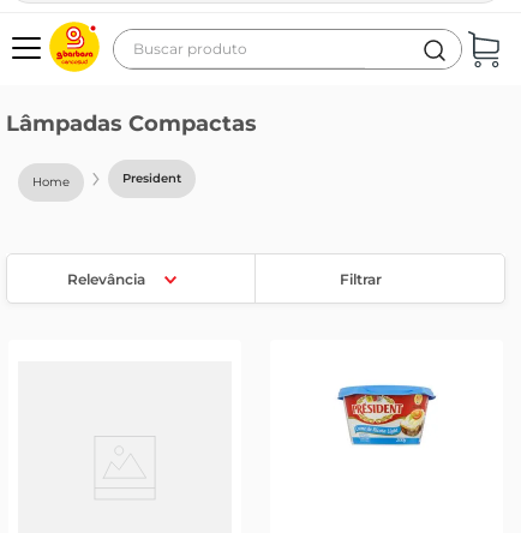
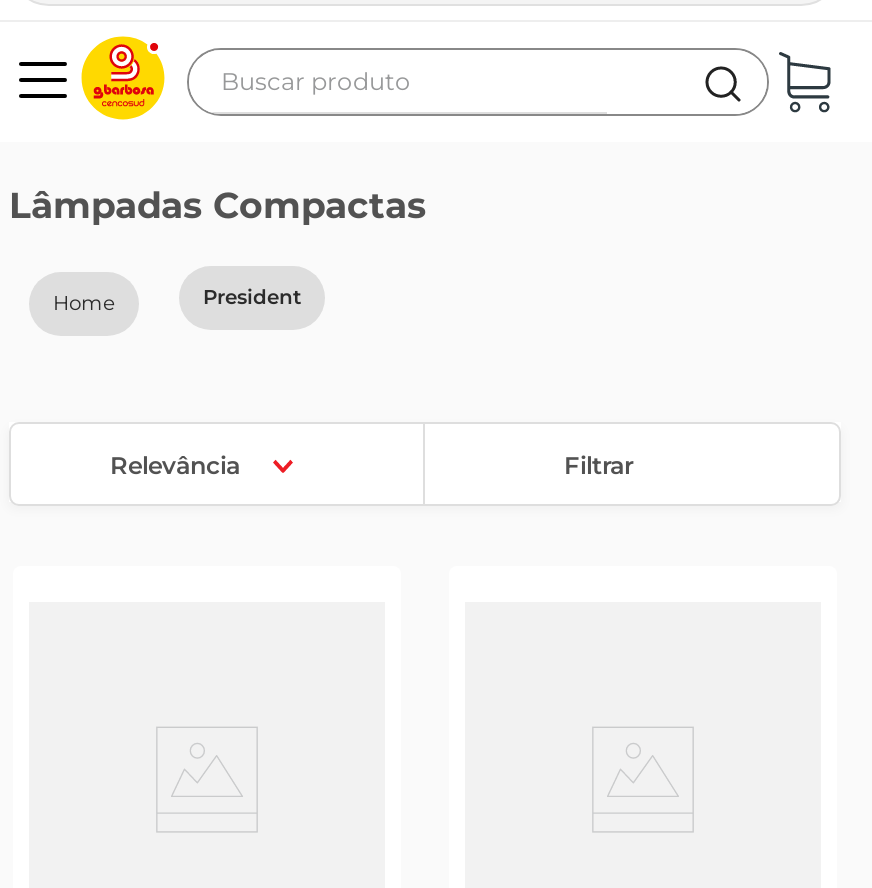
- [image]
